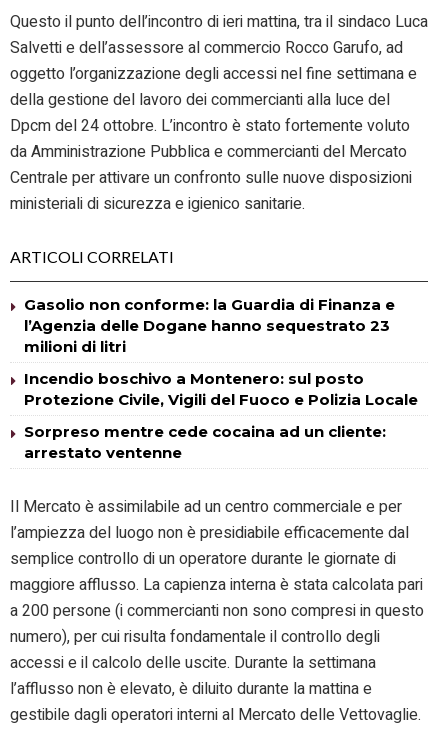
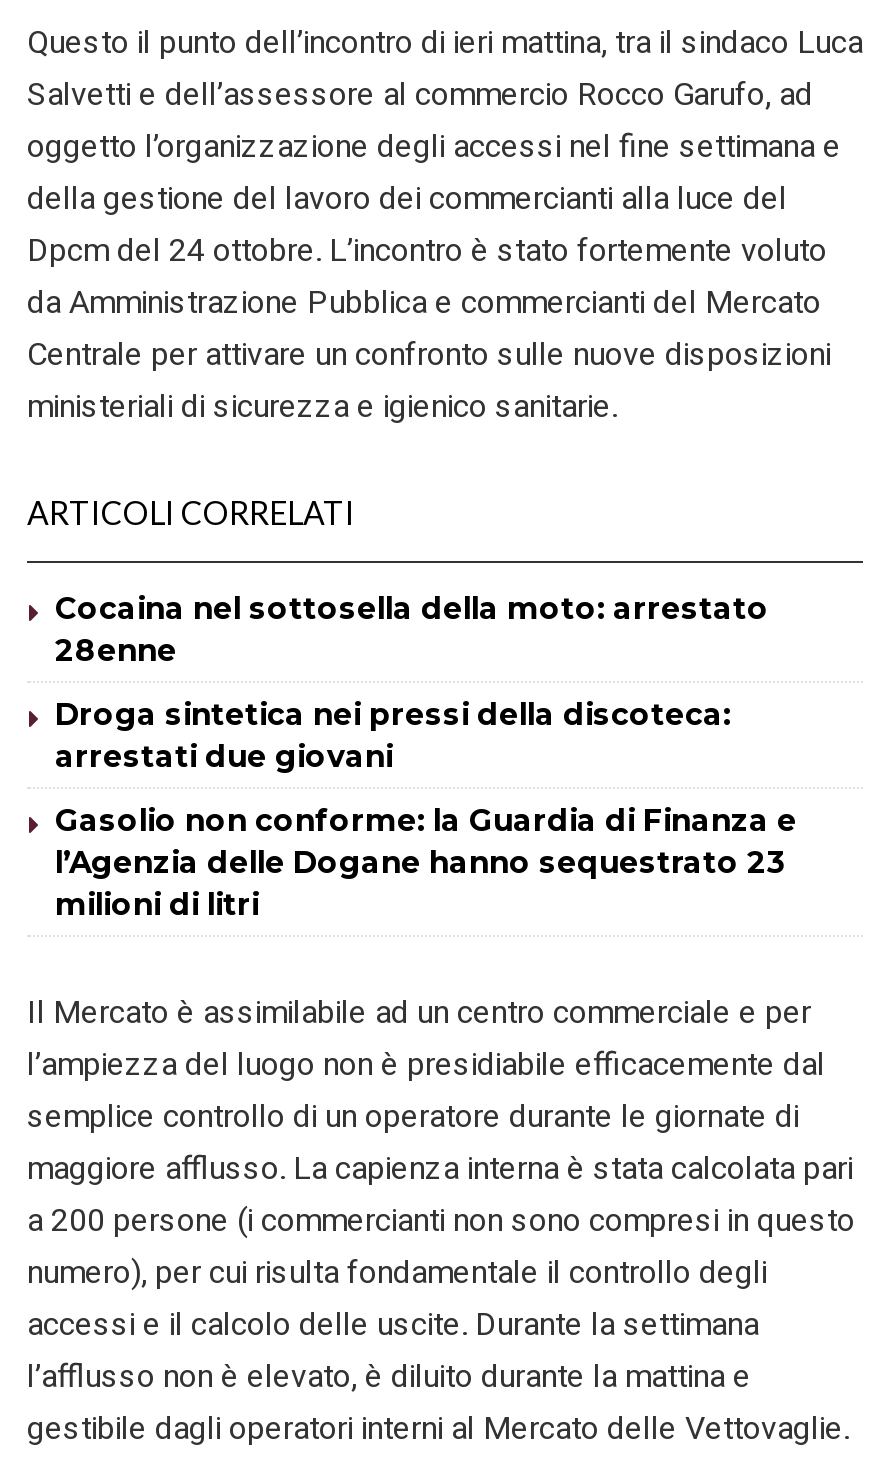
+ Cocaina nel sottosella della moto: arrestato
+ 28enne
+ Droga sintetica nei pressi della discoteca:
+ arrestati due giovani

moved down: Gasolio non conforme: la Guardia di Finanza e | l’Agenzia delle Dogane hanno sequestrato 23 | milioni di litri

- Incendio boschivo a Montenero: sul posto
- Protezione Civile, Vigili del Fuoco e Polizia Locale
- Sorpreso mentre cede cocaina ad un cliente:
- arrestato ventenne
